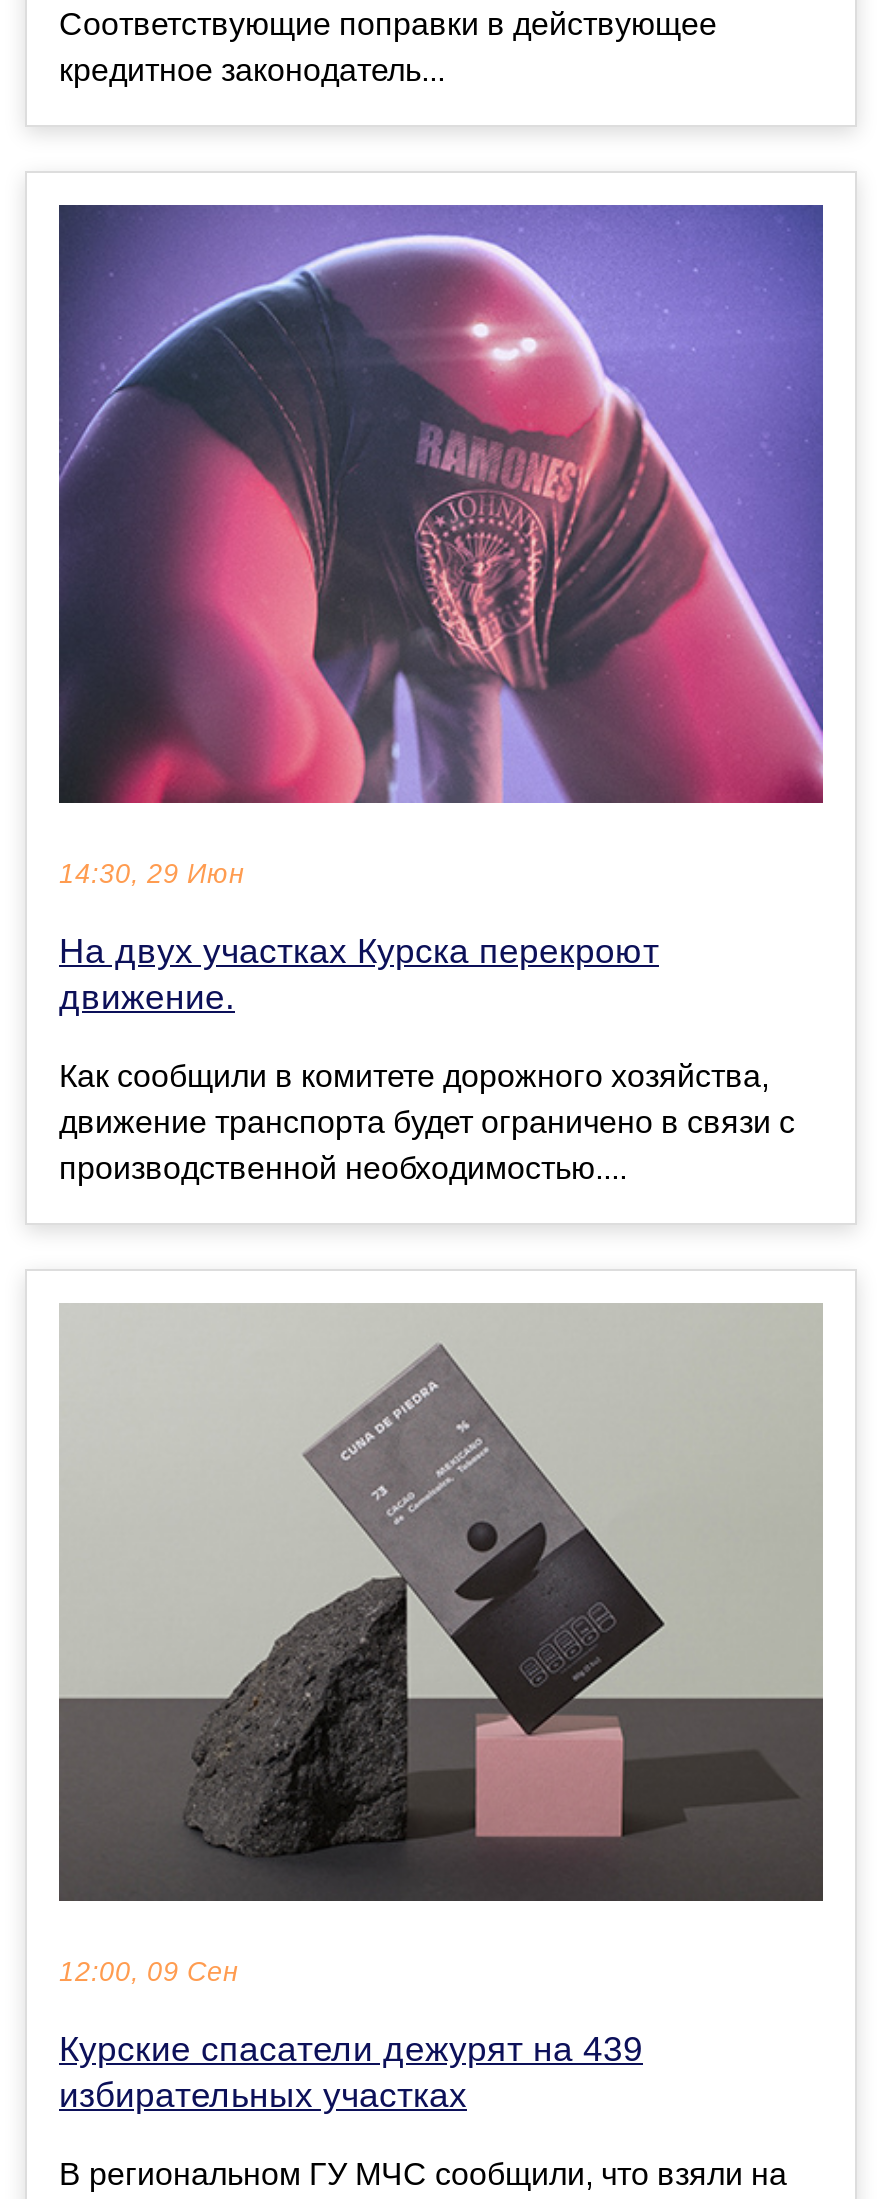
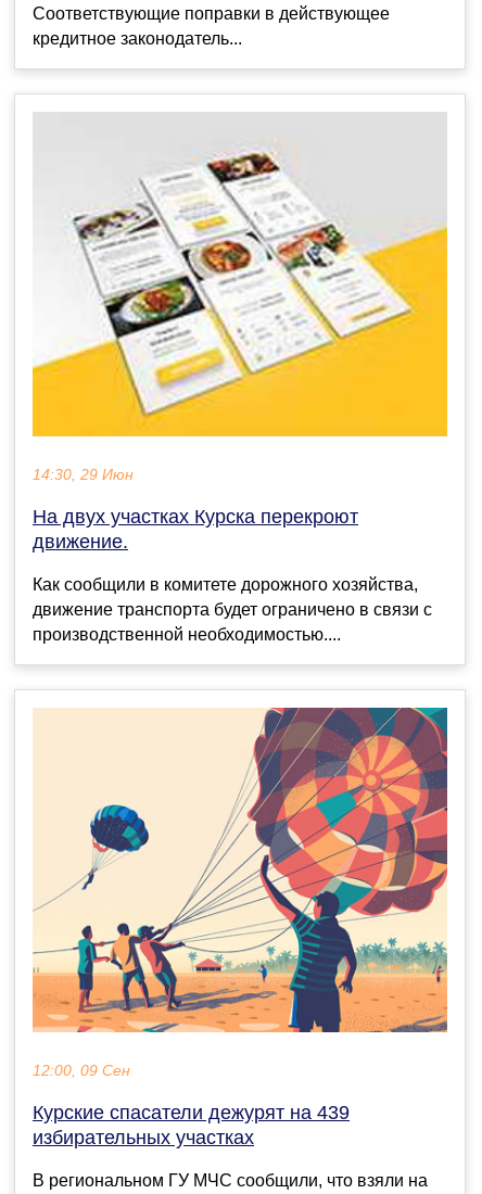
- [image]
+ [image]

- [image]
+ [image]
